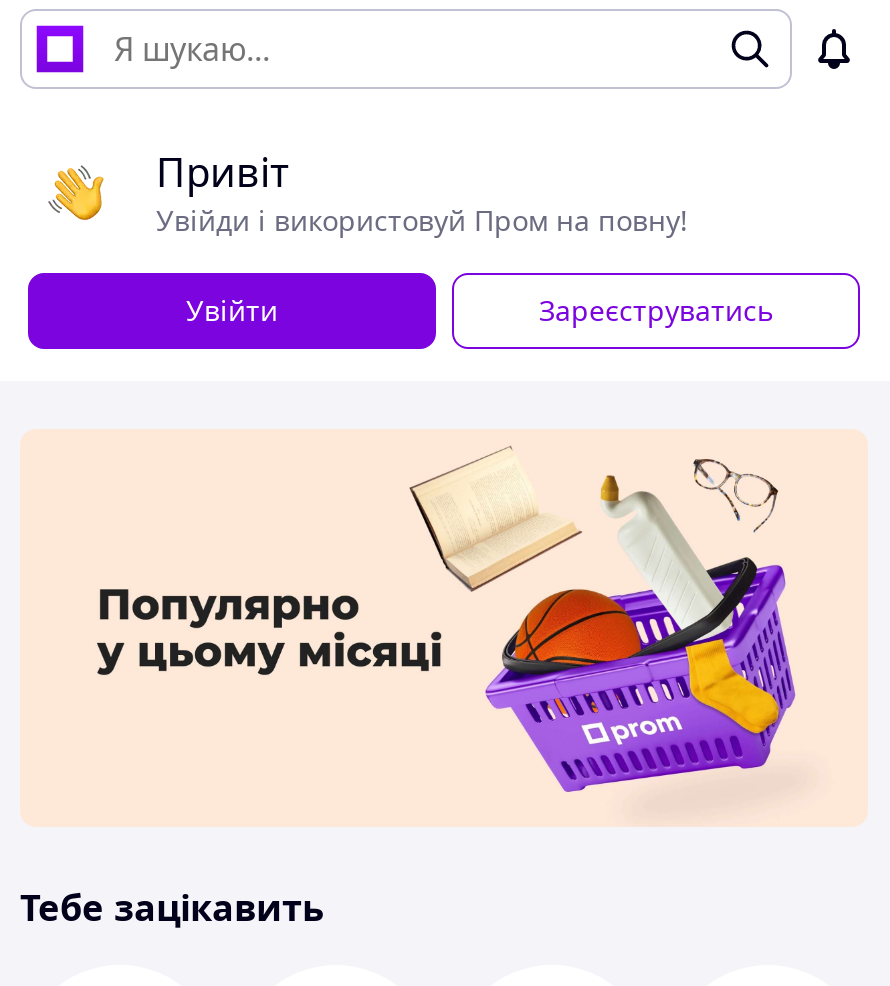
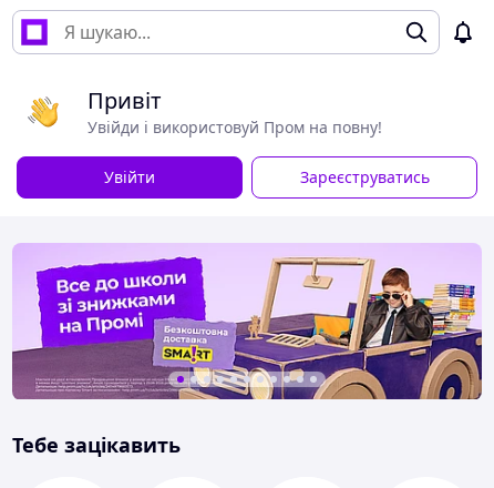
- [image]
+ [image]
